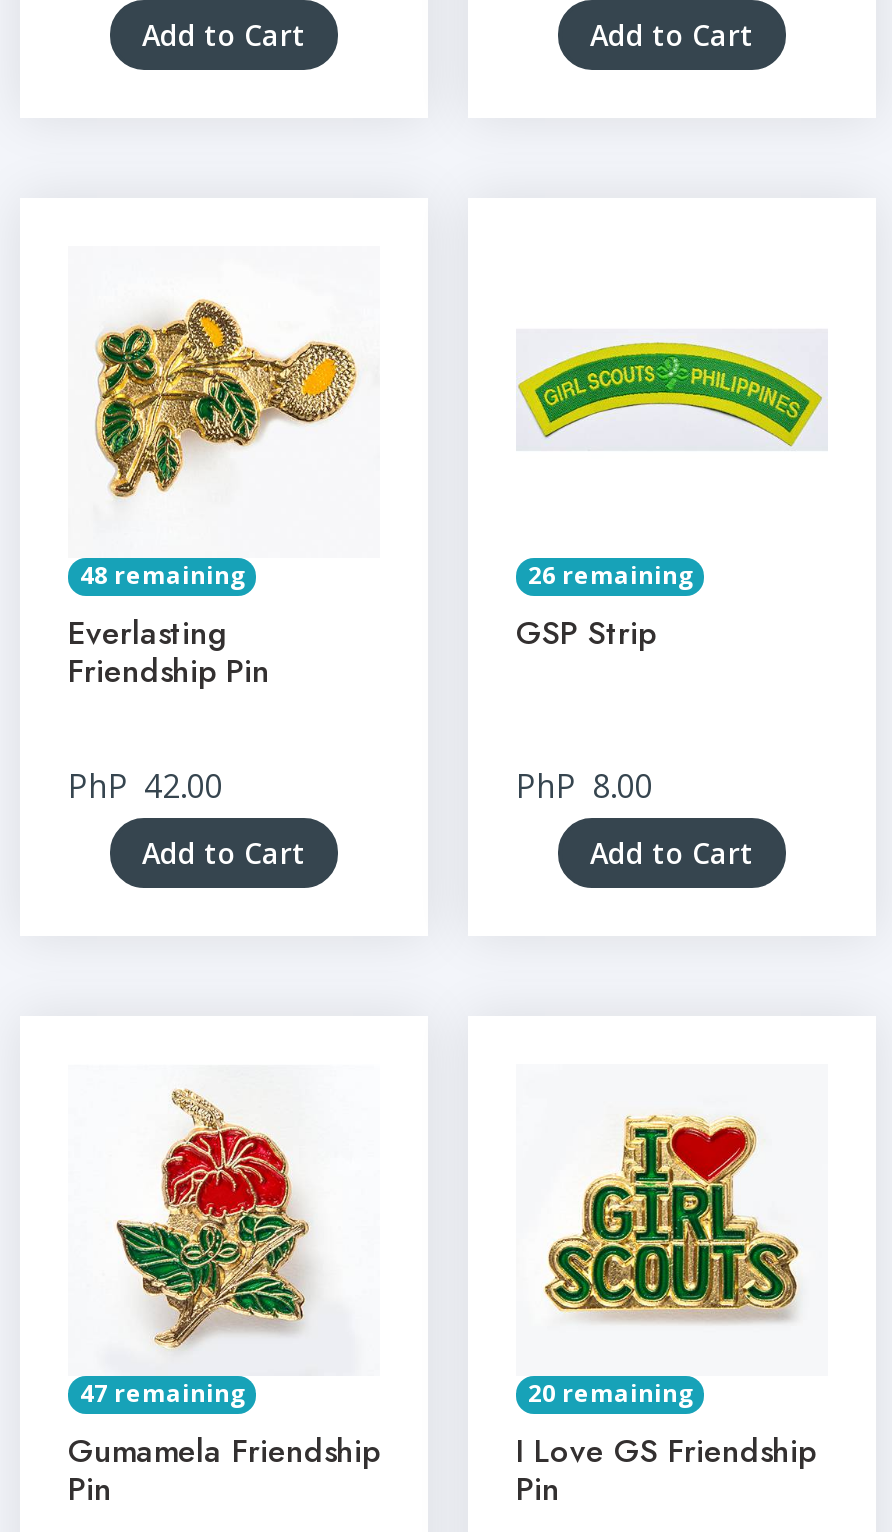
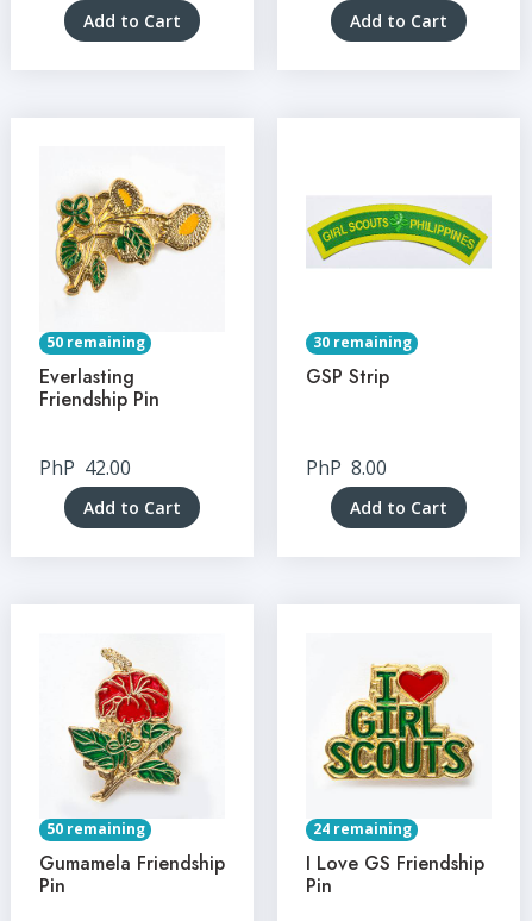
- 48 remaining
+ 50 remaining

- 26 remaining
+ 30 remaining

- 47 remaining
+ 50 remaining

- 20 remaining
+ 24 remaining
